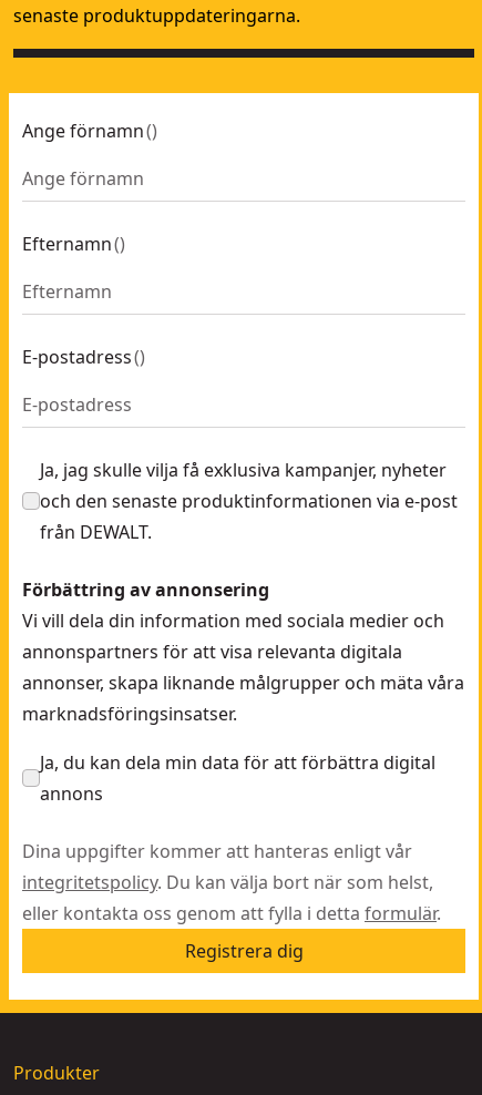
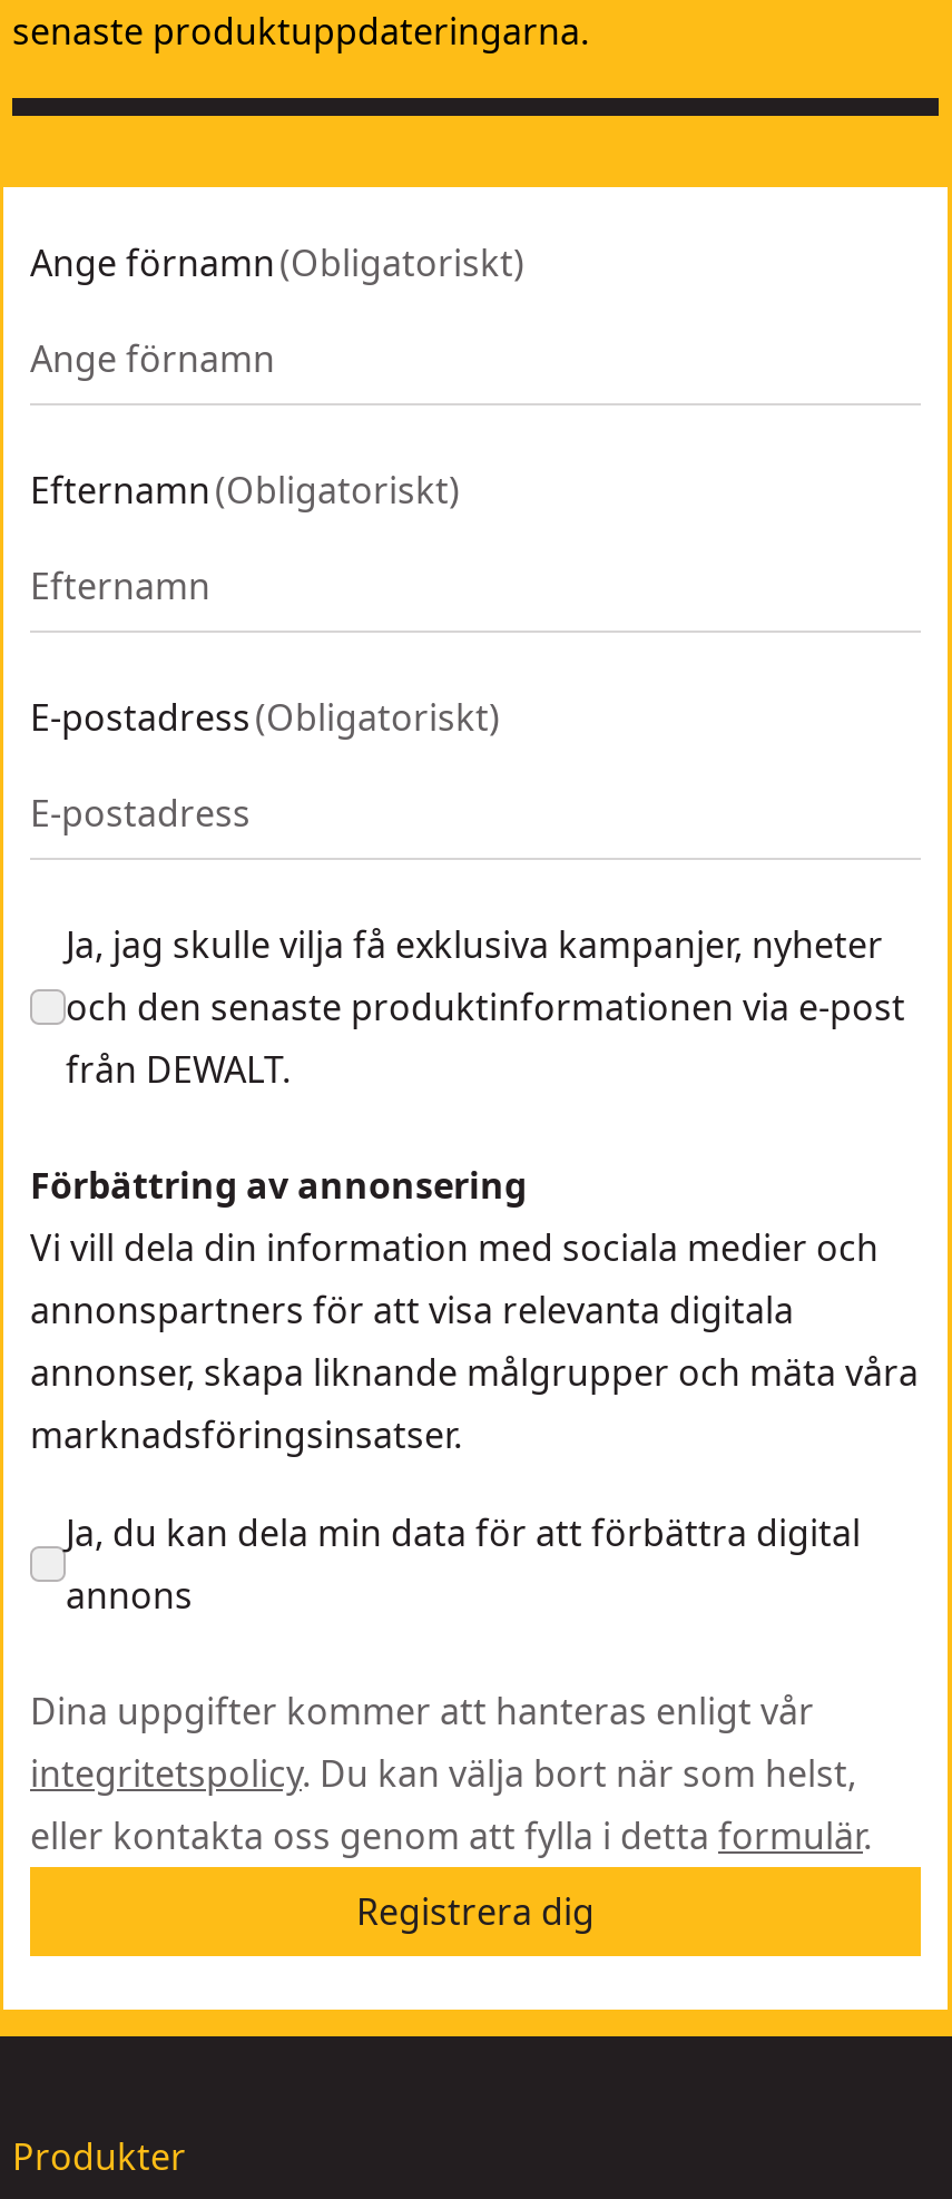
- Ange förnamn ()
+ Ange förnamn (Obligatoriskt)

- Efternamn ()
+ Efternamn (Obligatoriskt)

- E-postadress ()
+ E-postadress (Obligatoriskt)
